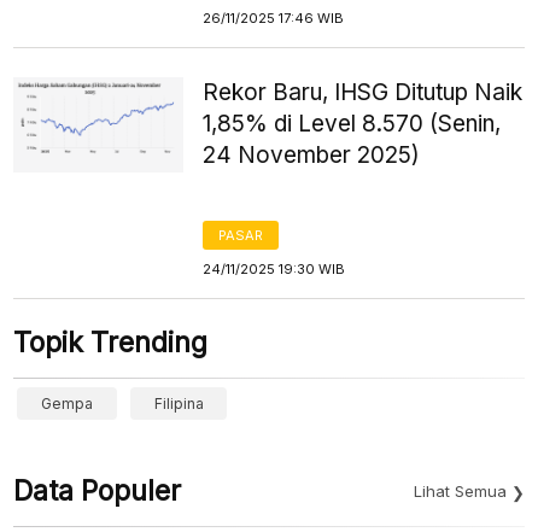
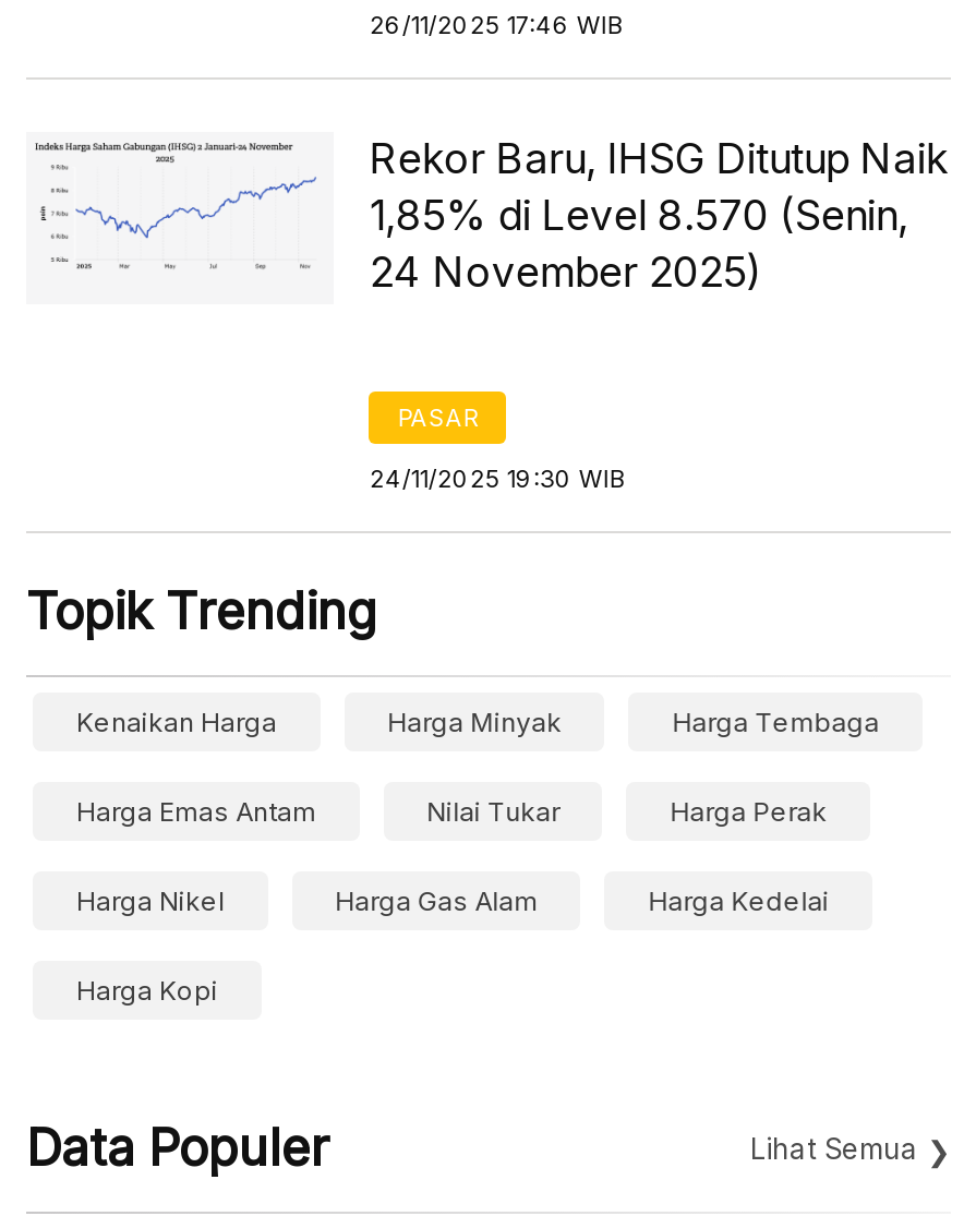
- Gempa
- Filipina
+ Kenaikan Harga
+ Harga Minyak
+ Harga Tembaga
+ Harga Emas Antam
+ Nilai Tukar
+ Harga Perak
+ Harga Nikel
+ Harga Gas Alam
+ Harga Kedelai
+ Harga Kopi
